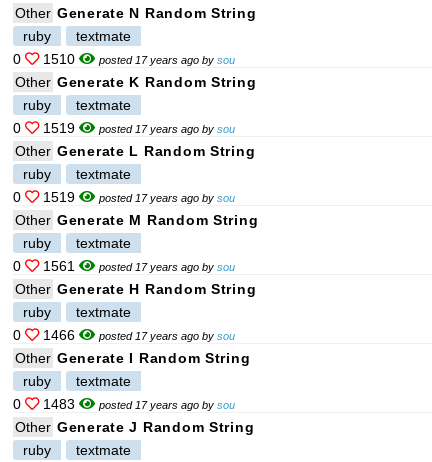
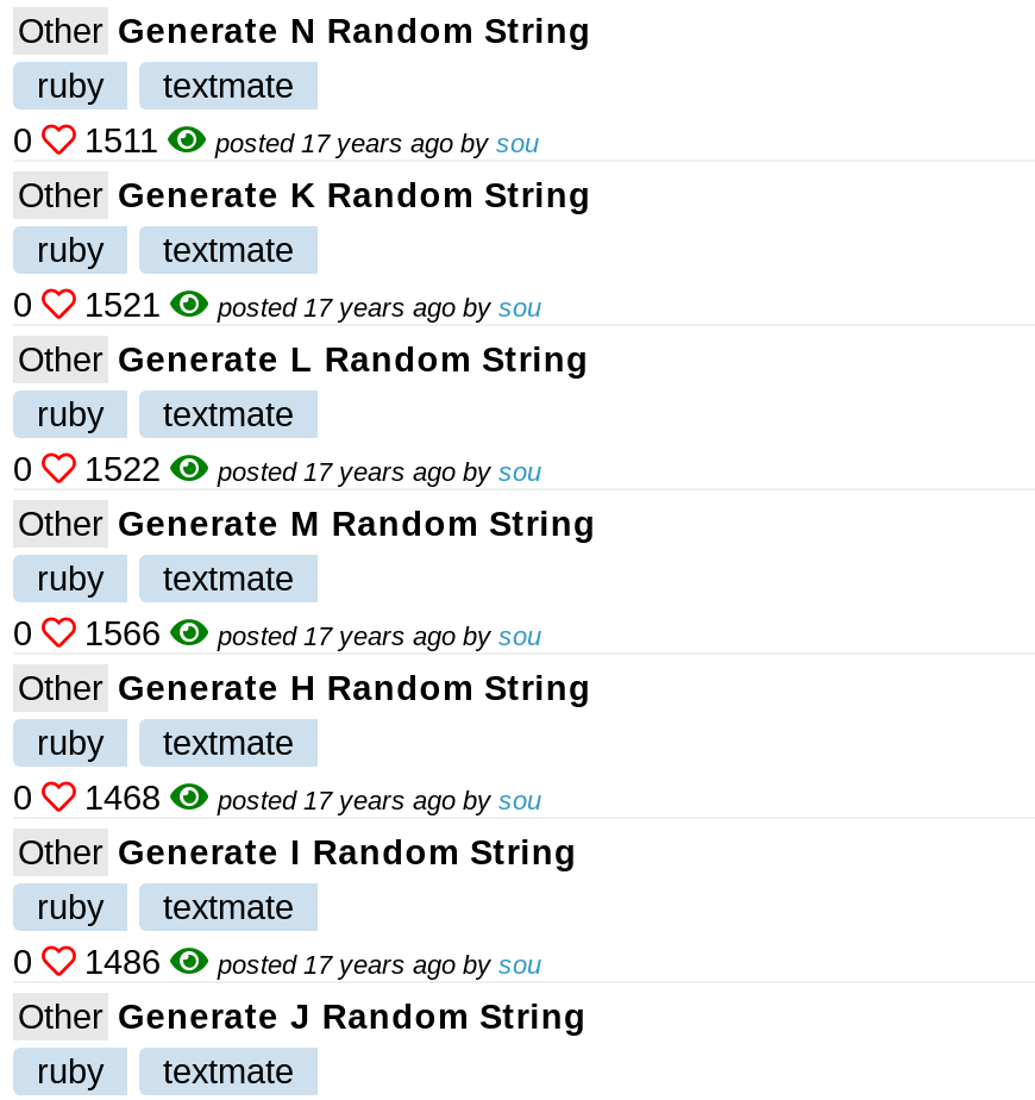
- 0 1510 posted 17 years ago by sou
+ 0 1511 posted 17 years ago by sou

- 0 1519 posted 17 years ago by sou
+ 0 1521 posted 17 years ago by sou

- 0 1519 posted 17 years ago by sou
+ 0 1522 posted 17 years ago by sou

- 0 1561 posted 17 years ago by sou
+ 0 1566 posted 17 years ago by sou

- 0 1466 posted 17 years ago by sou
+ 0 1468 posted 17 years ago by sou

- 0 1483 posted 17 years ago by sou
+ 0 1486 posted 17 years ago by sou
